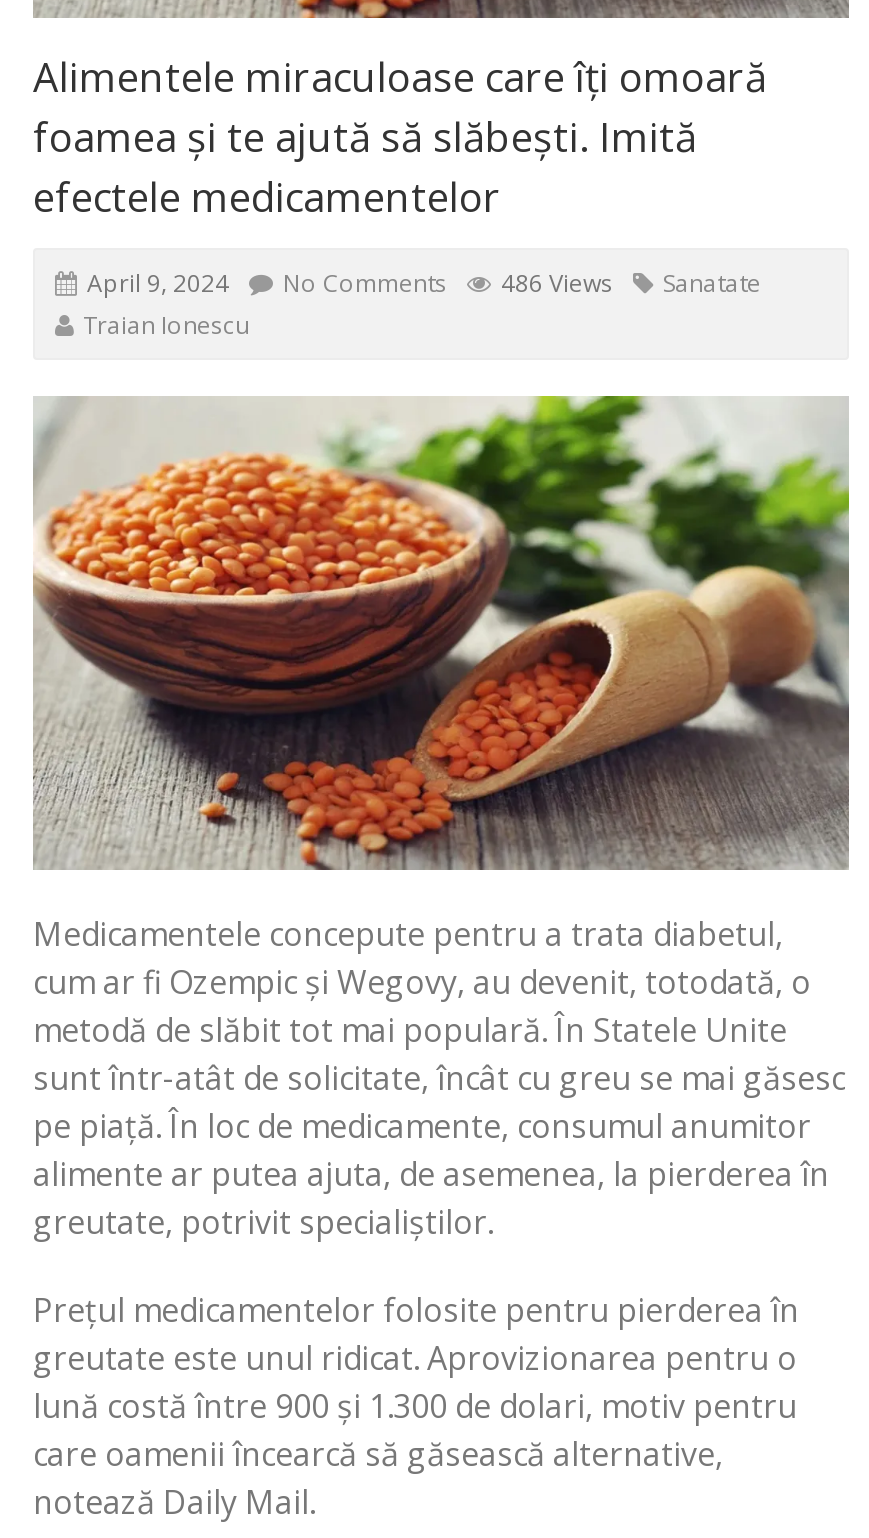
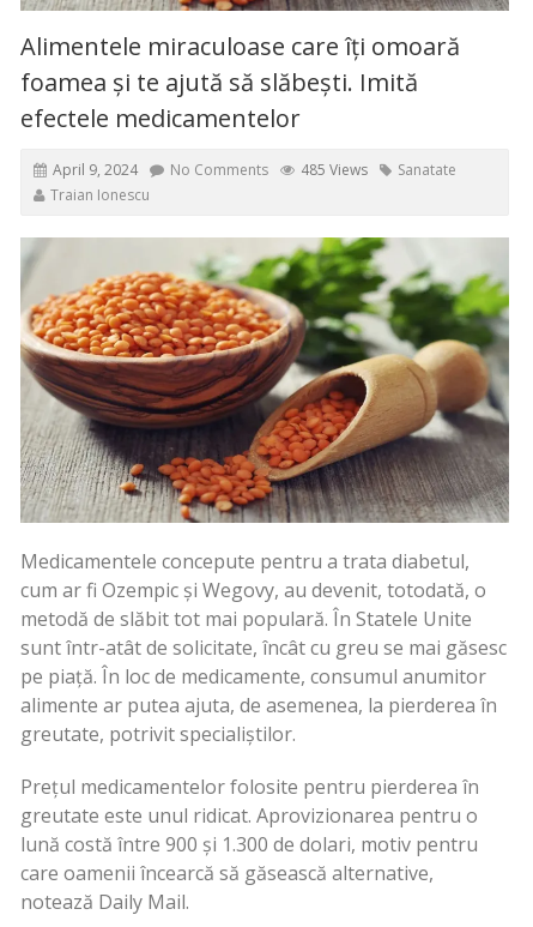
- April 9, 2024 No Comments 486 Views Sanatate
+ April 9, 2024 No Comments 485 Views Sanatate
